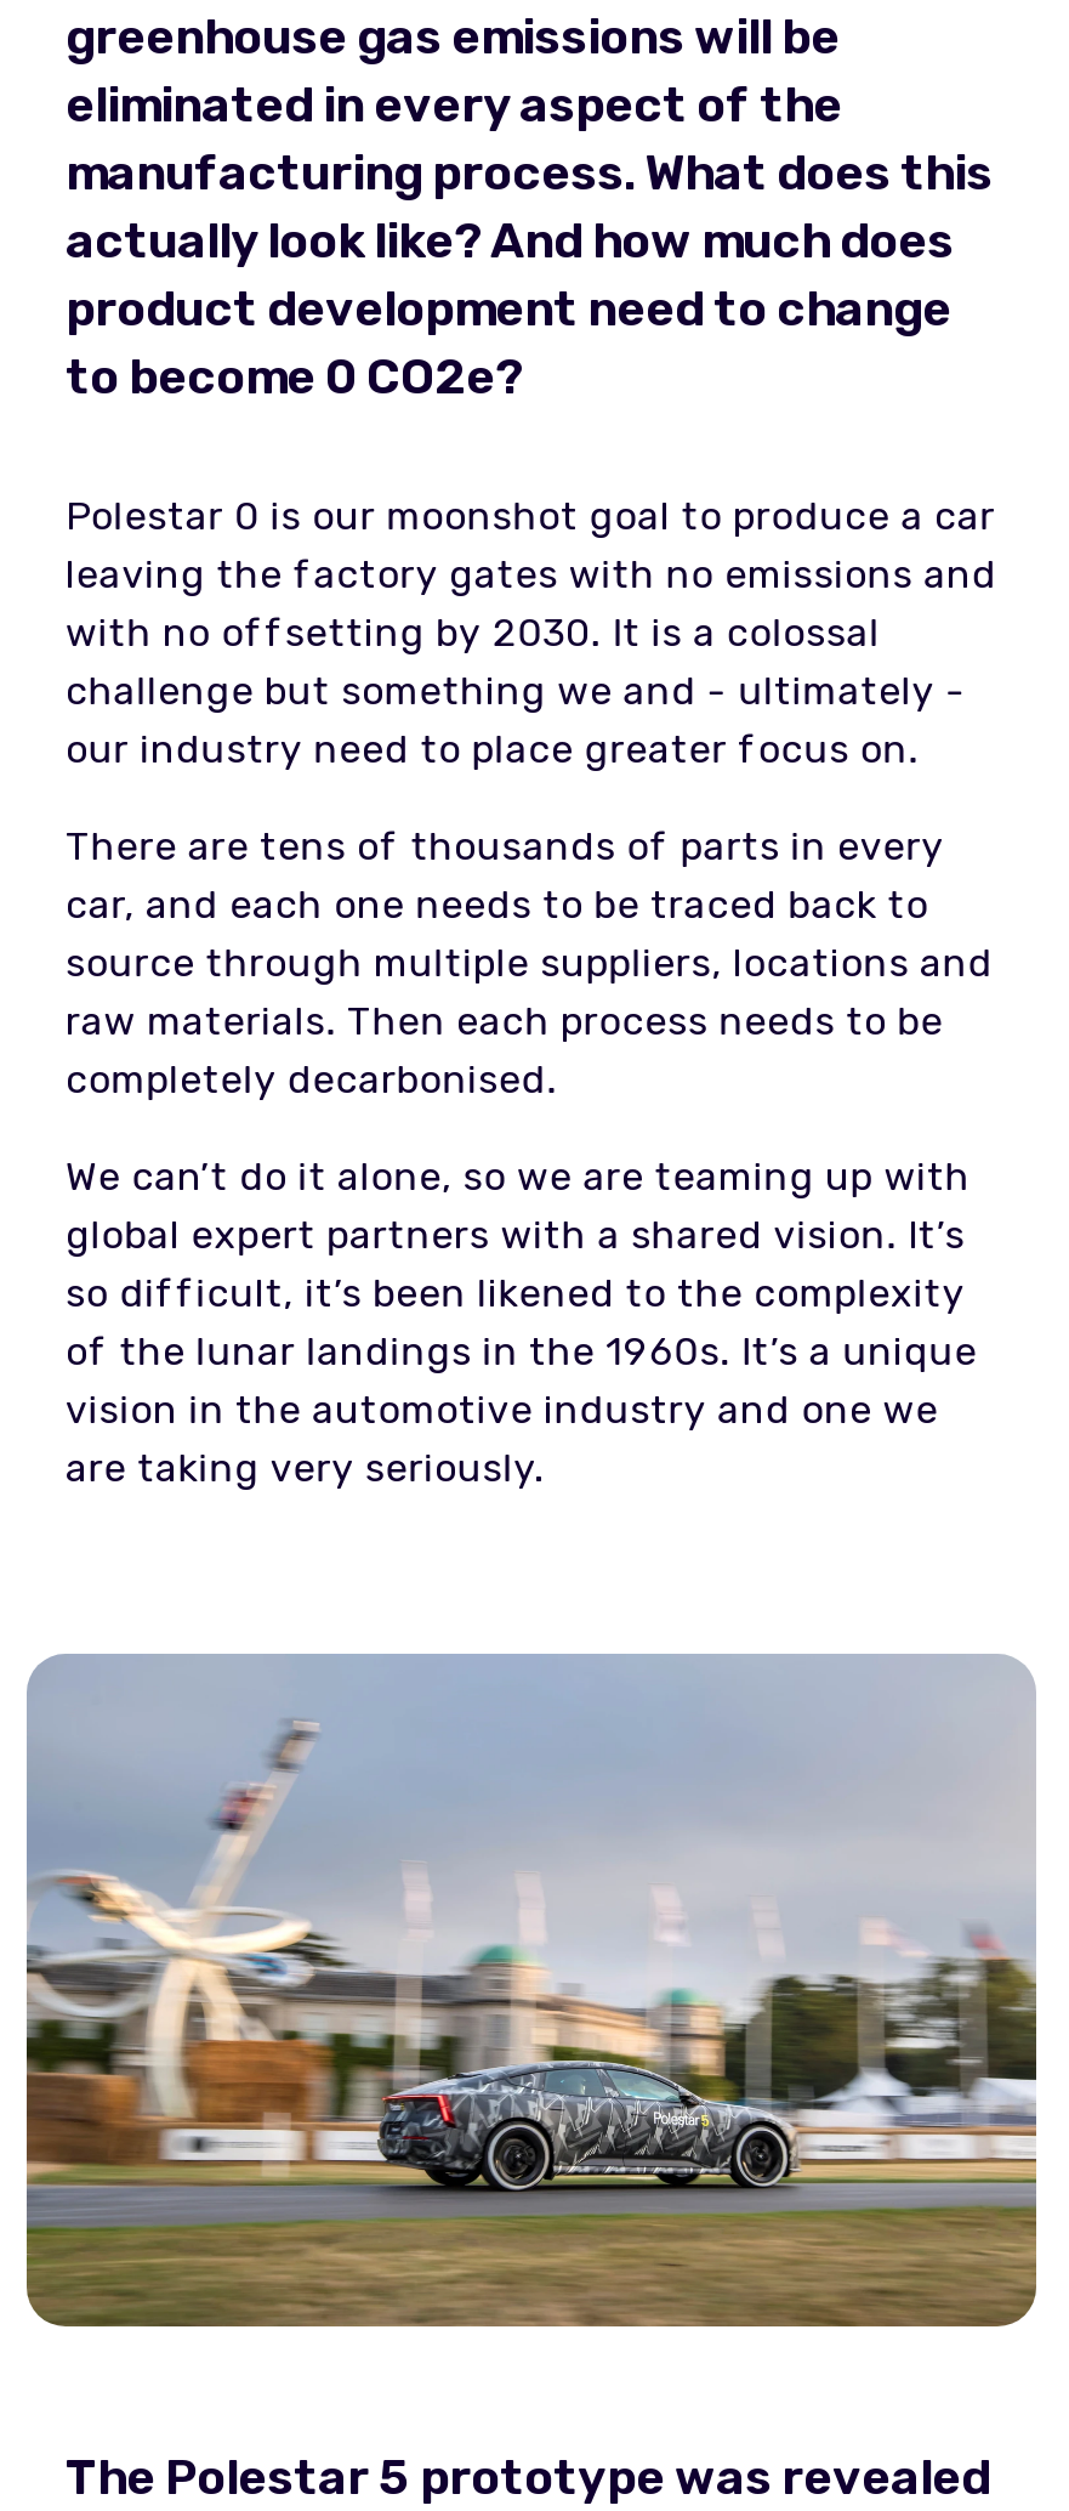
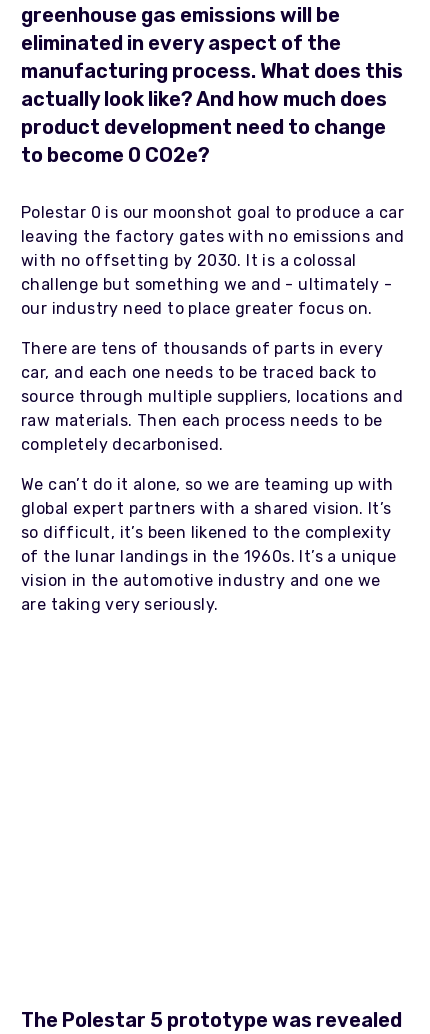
- [image]
